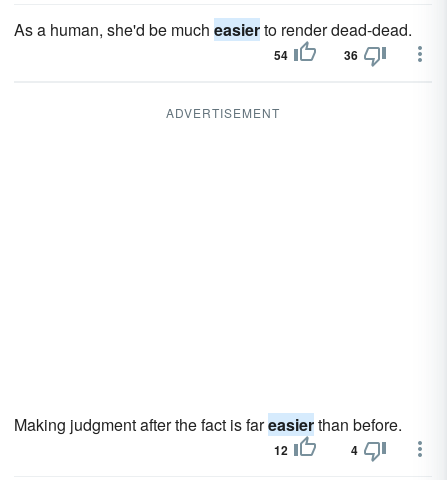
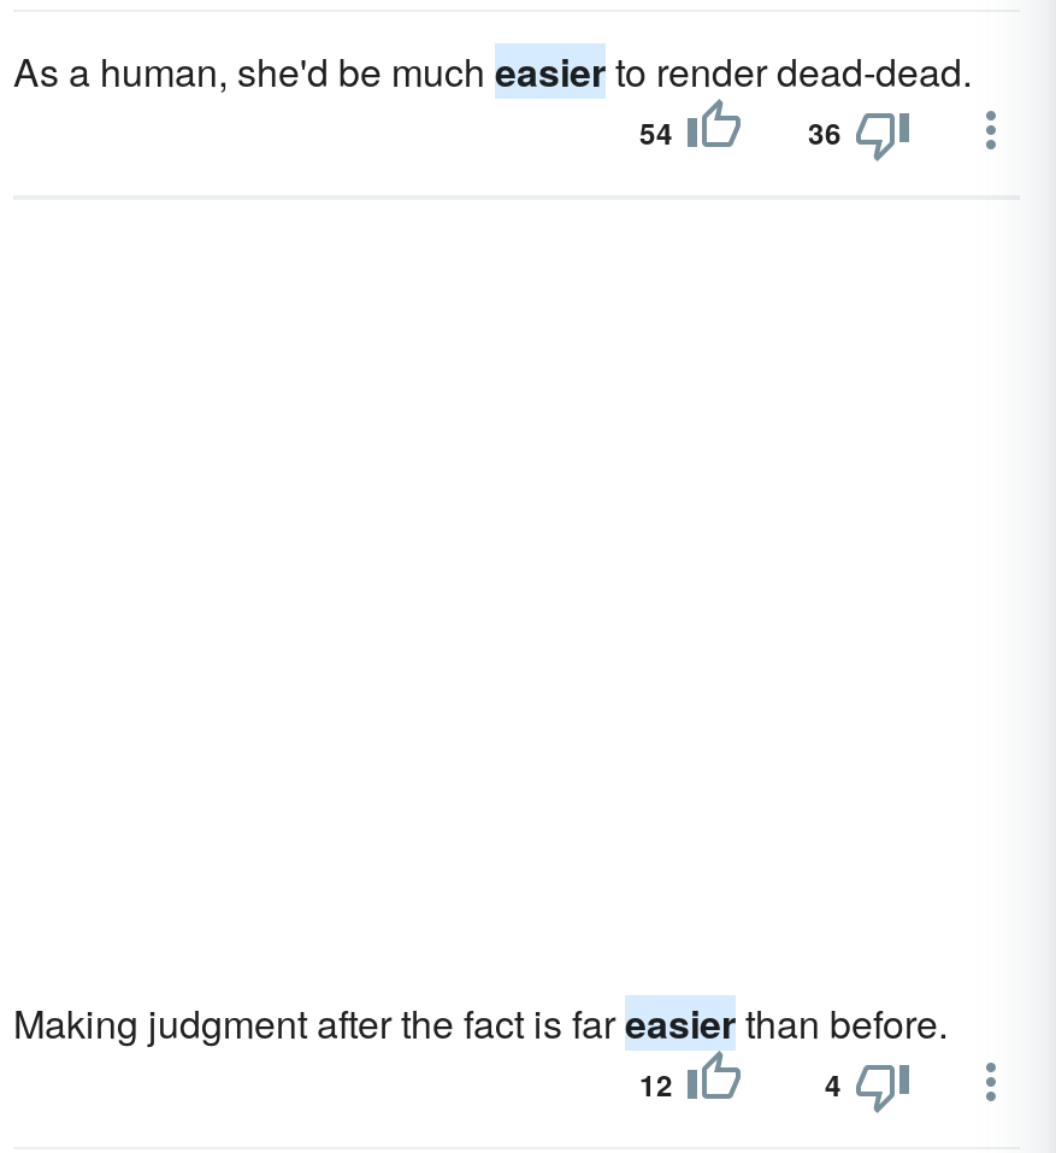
- ADVERTISEMENT
